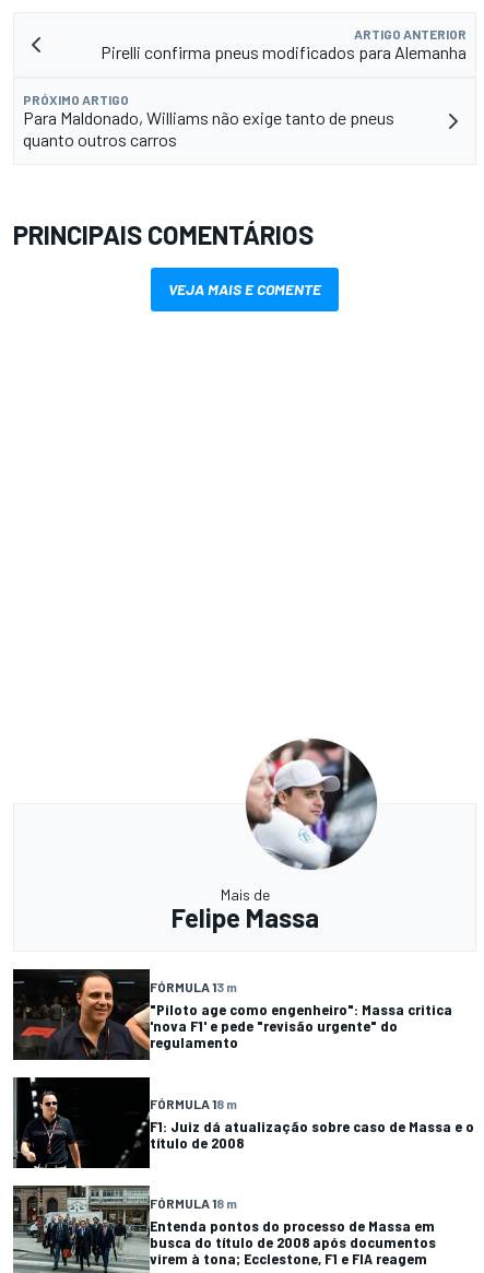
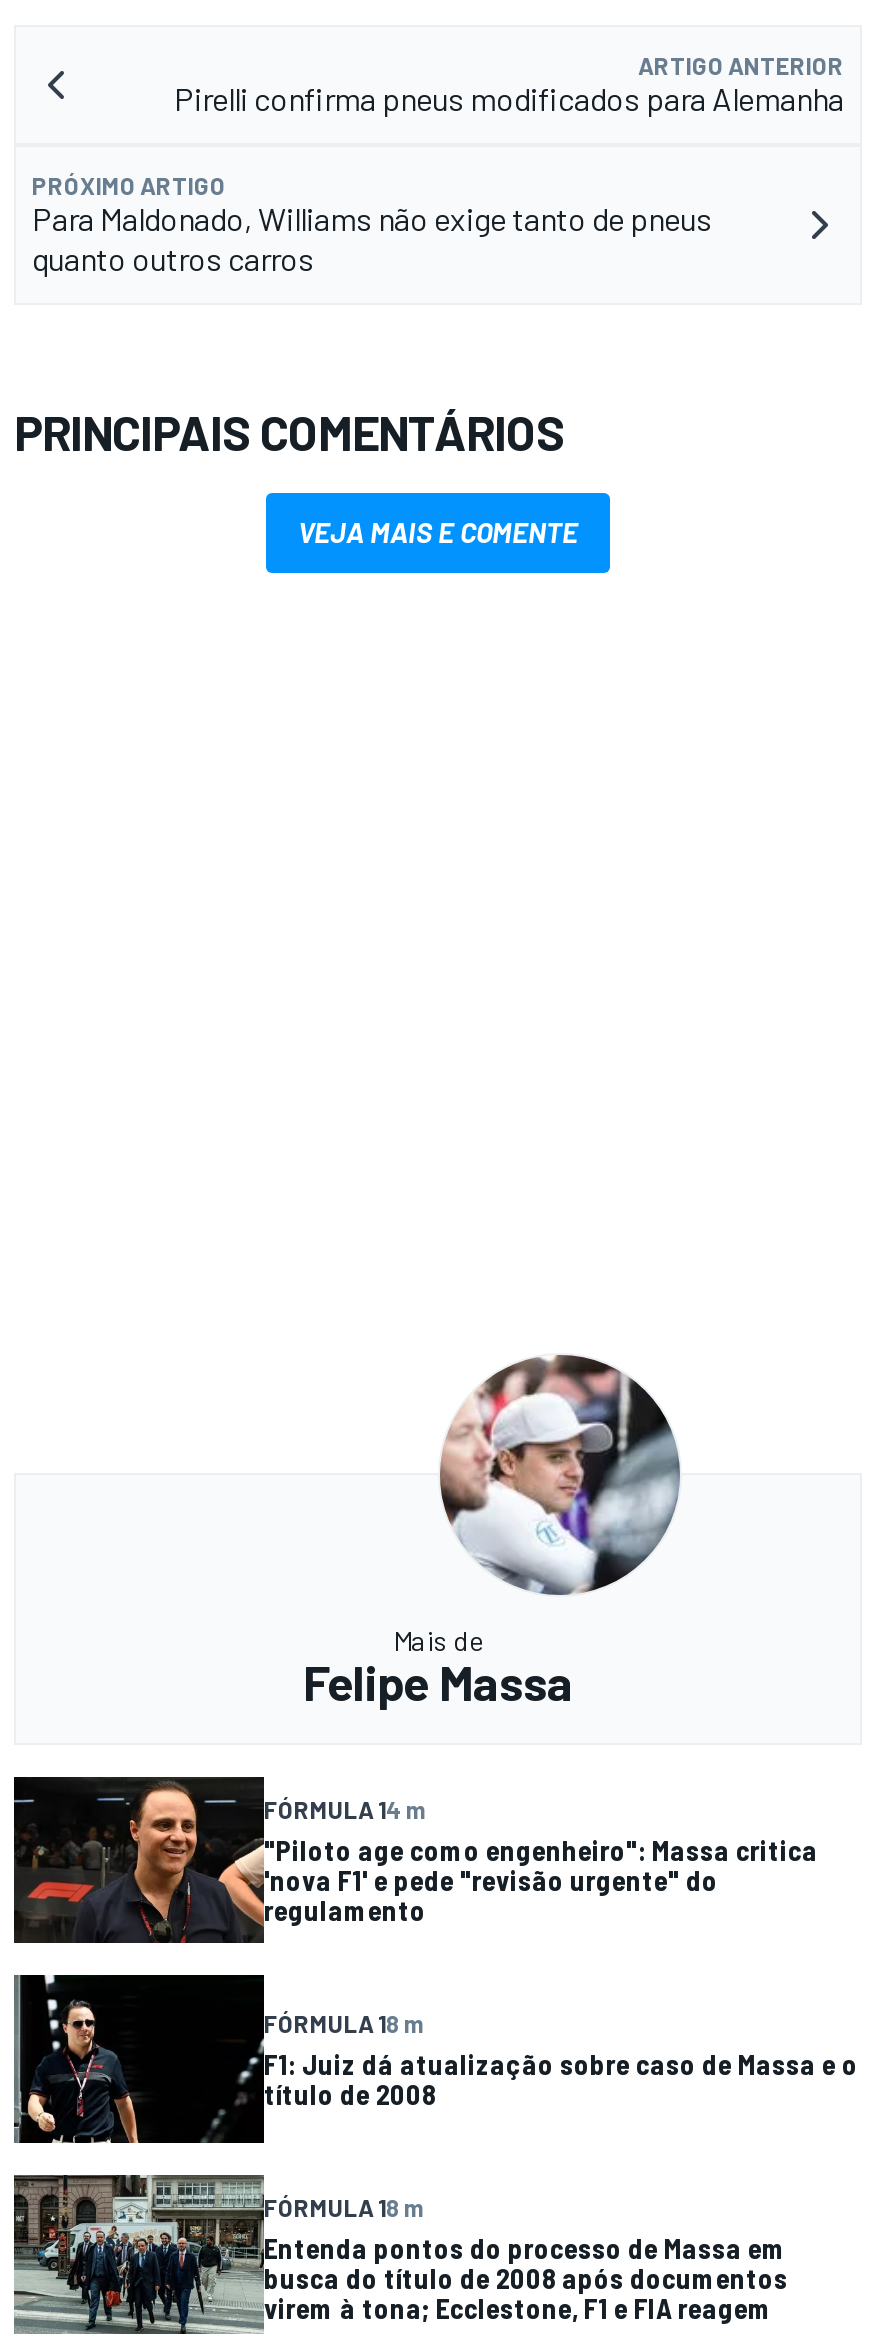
- FÓRMULA 13 m
+ FÓRMULA 14 m
